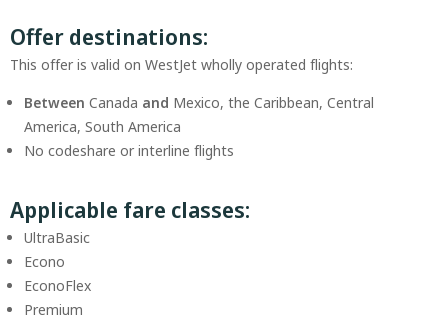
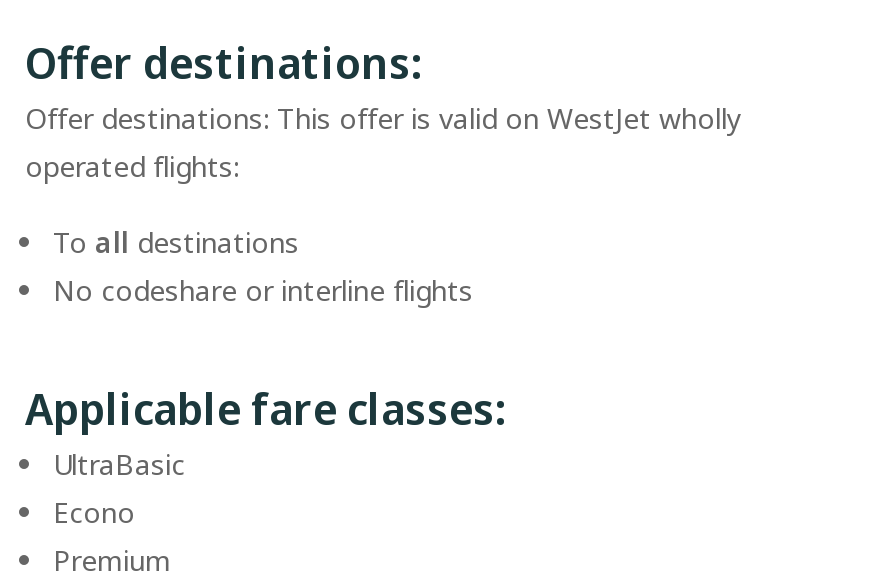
- This offer is valid on WestJet wholly operated flights:
+ Offer destinations: This offer is valid on WestJet wholly
+ operated flights:

- Between Canada and Mexico, the Caribbean, Central
- America, South America
+ To all destinations

- EconoFlex
